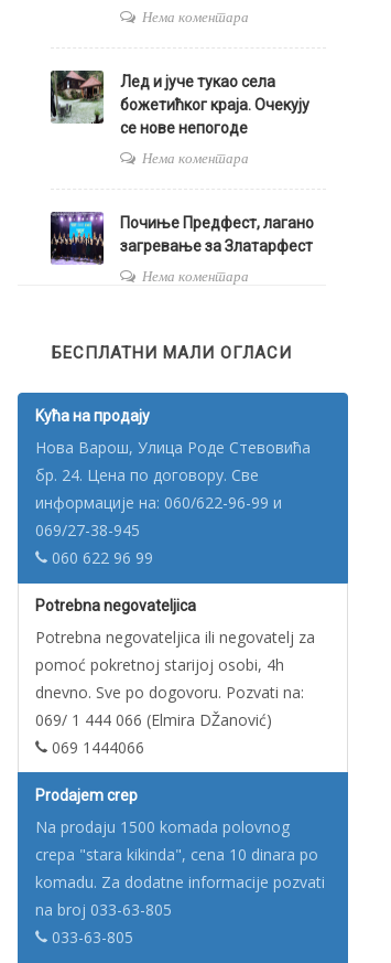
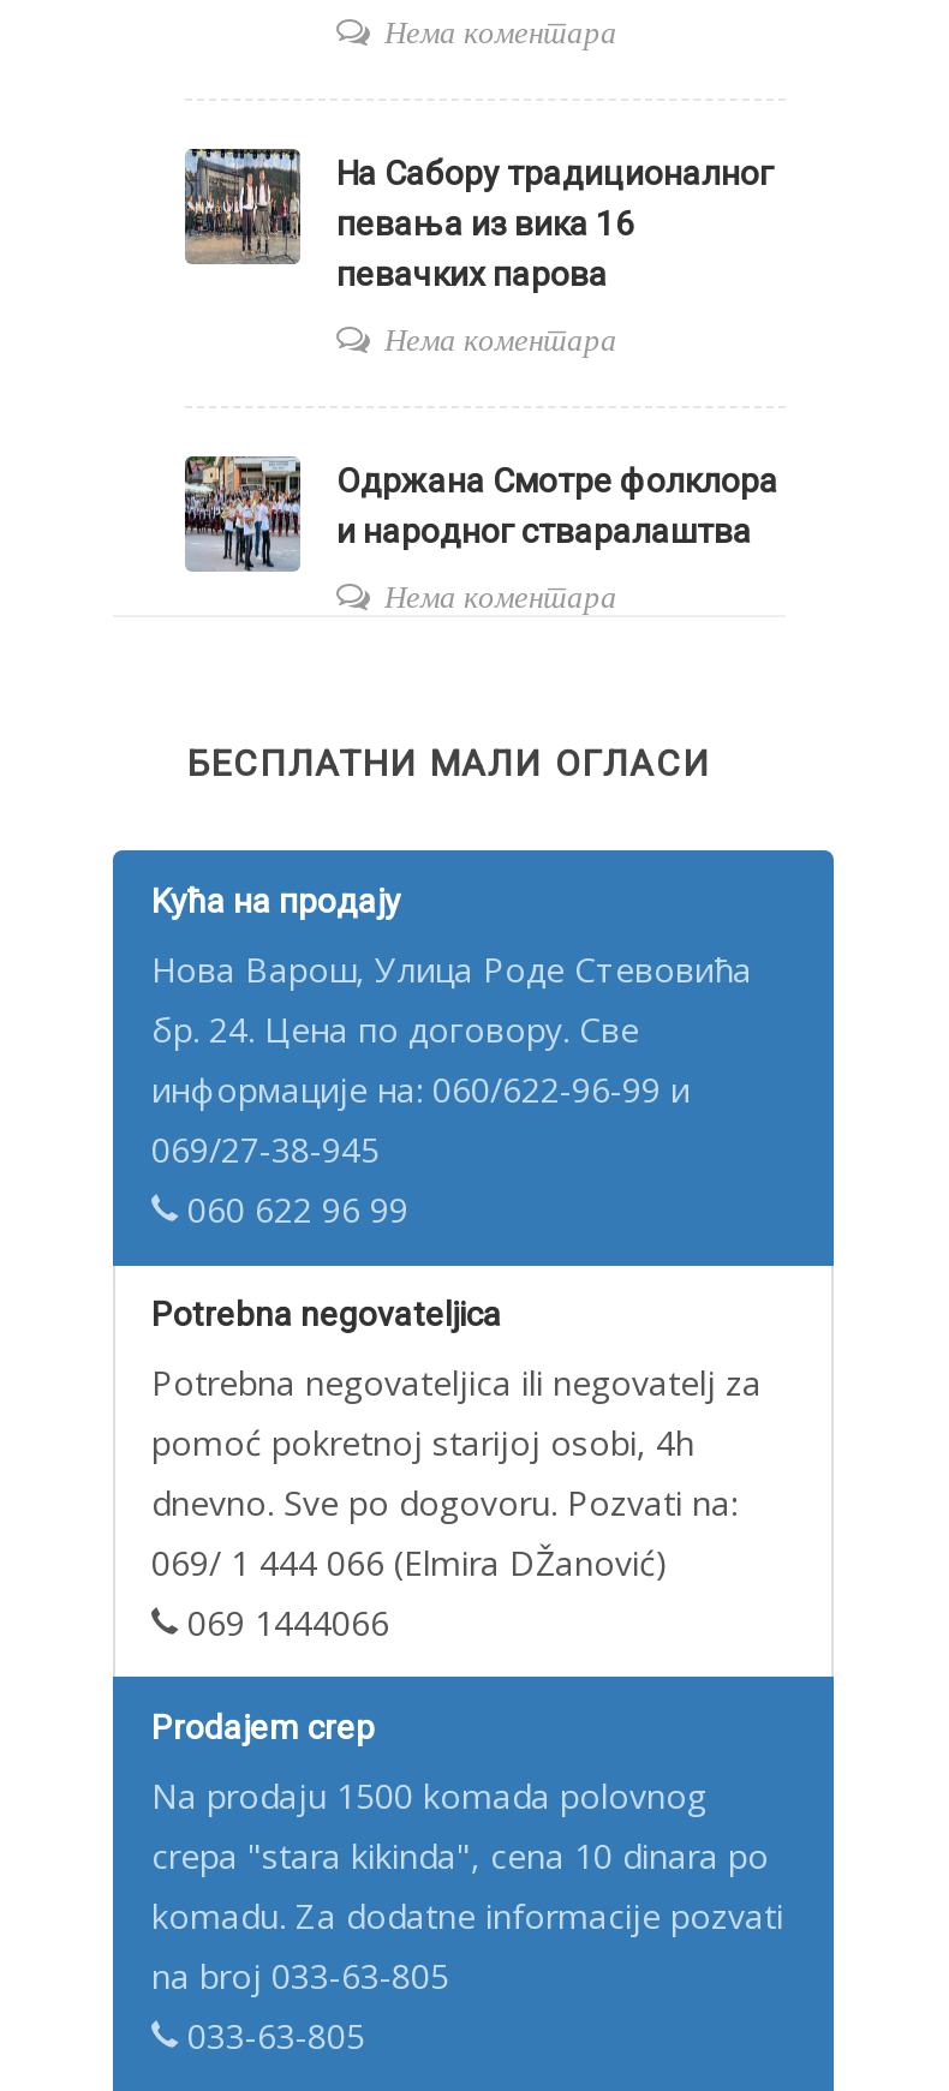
- [image]
- Лед и јуче тукао села
- божетићког краја. Очекују
- се нове непогоде
+ [image]
+ На Сабору традиционалног
+ певања из вика 16
+ певачких парова

- [image]
- Почиње Предфест, лагано
- загревање за Златарфест
+ [image]
+ Одржана Смотре фолклора
+ и народног стваралаштва
